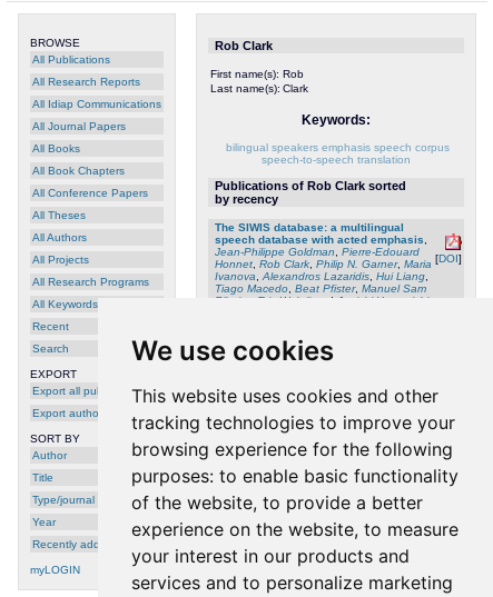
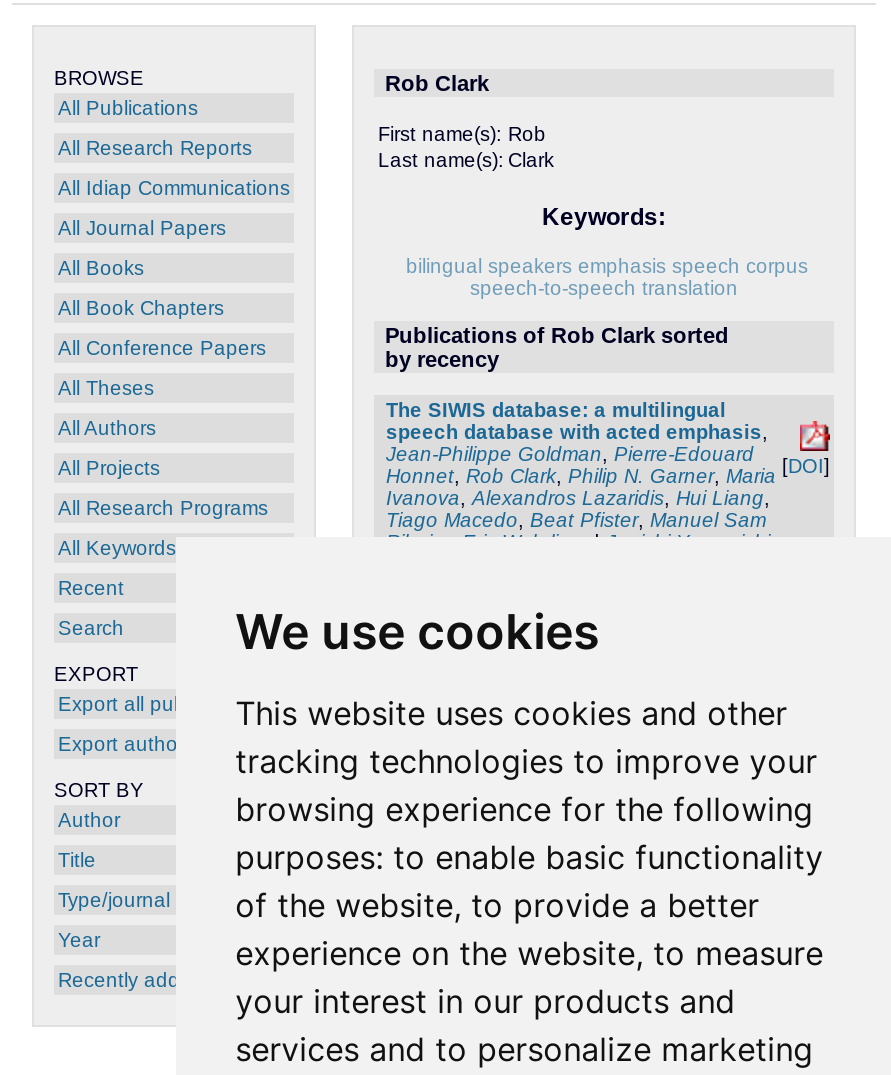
- myLOGIN
